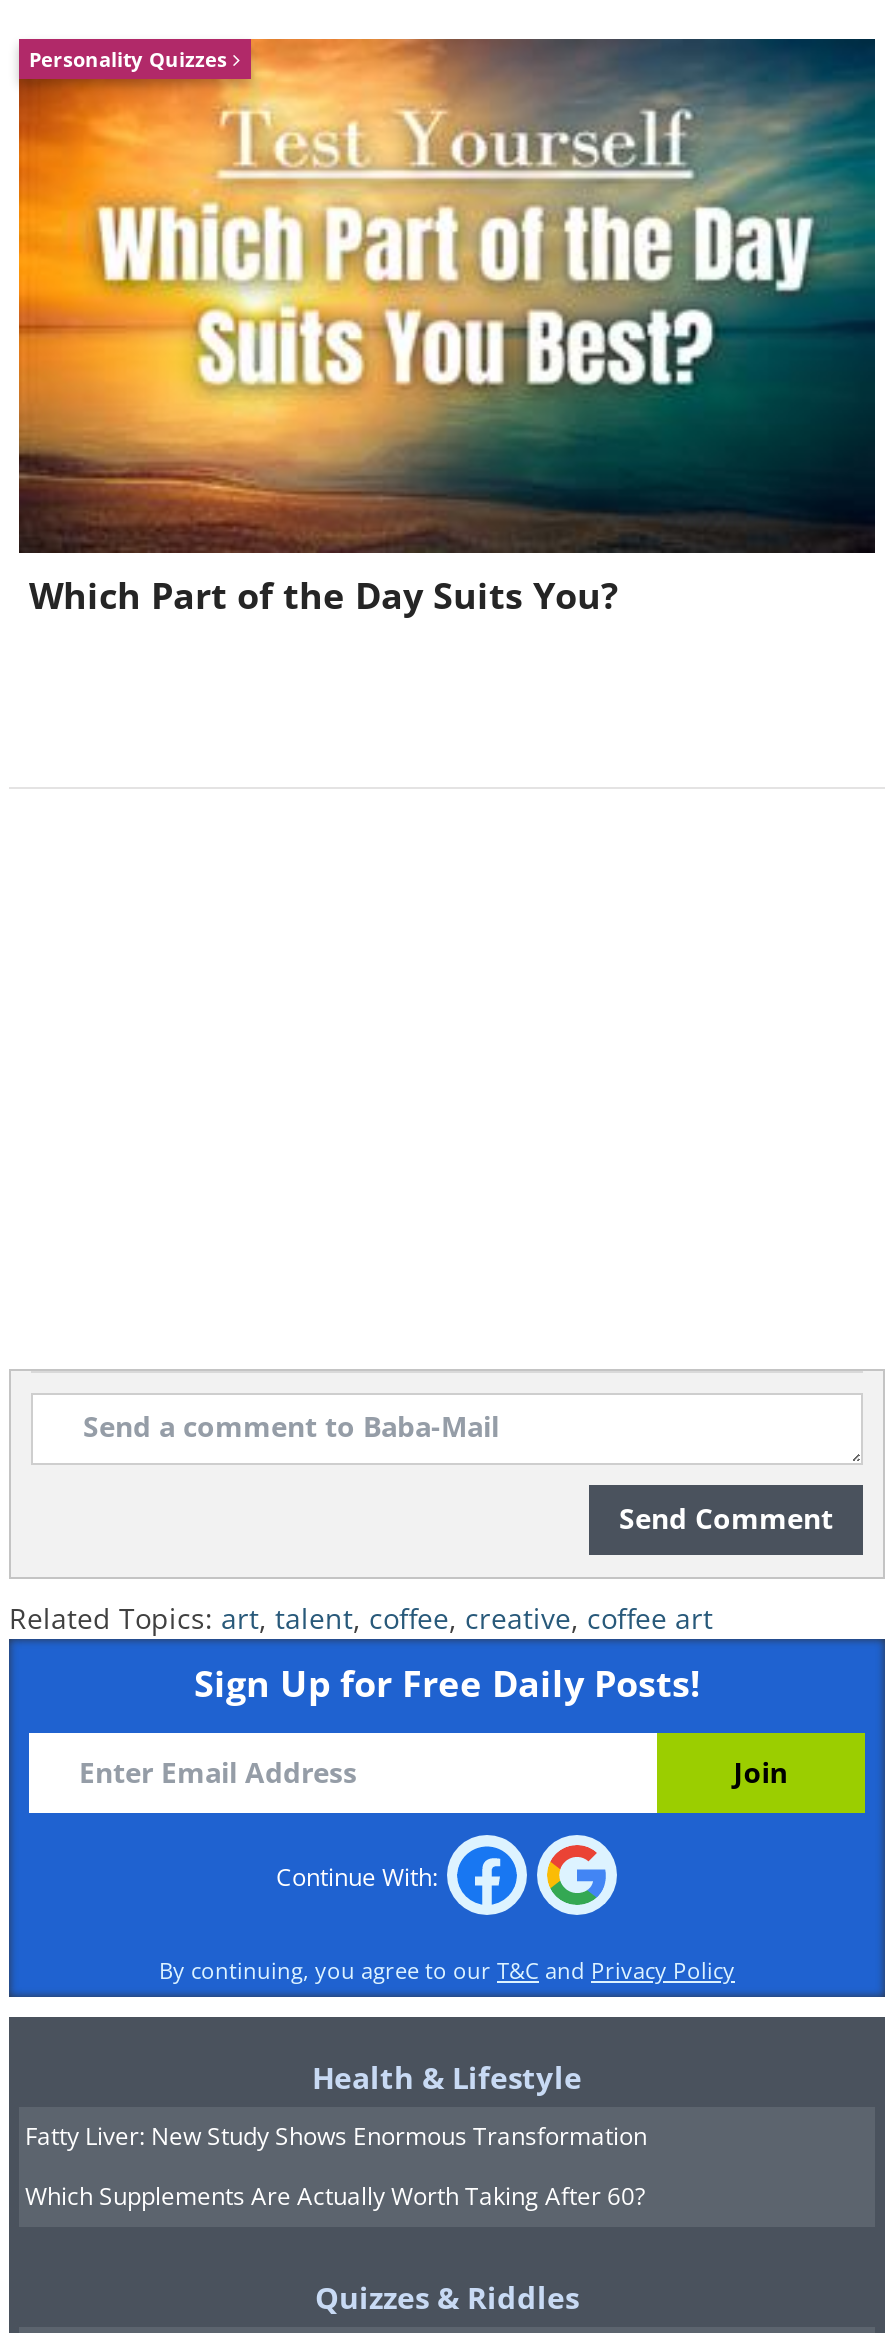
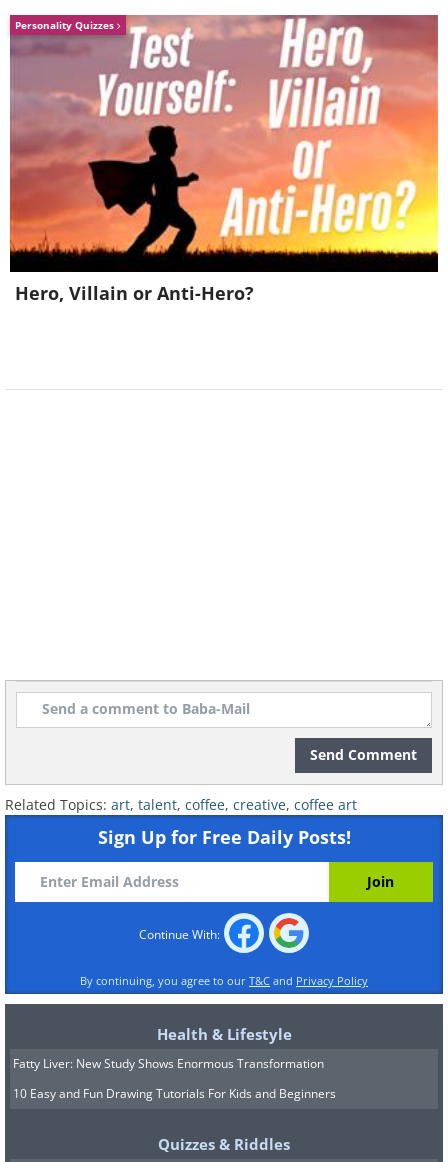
- [image]
- Which Part of the Day Suits You?
+ [image]
+ Hero, Villain or Anti-Hero?

- Which Supplements Are Actually Worth Taking After 60?
+ 10 Easy and Fun Drawing Tutorials For Kids and Beginners
